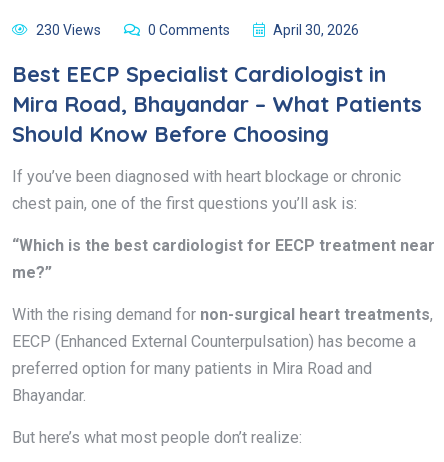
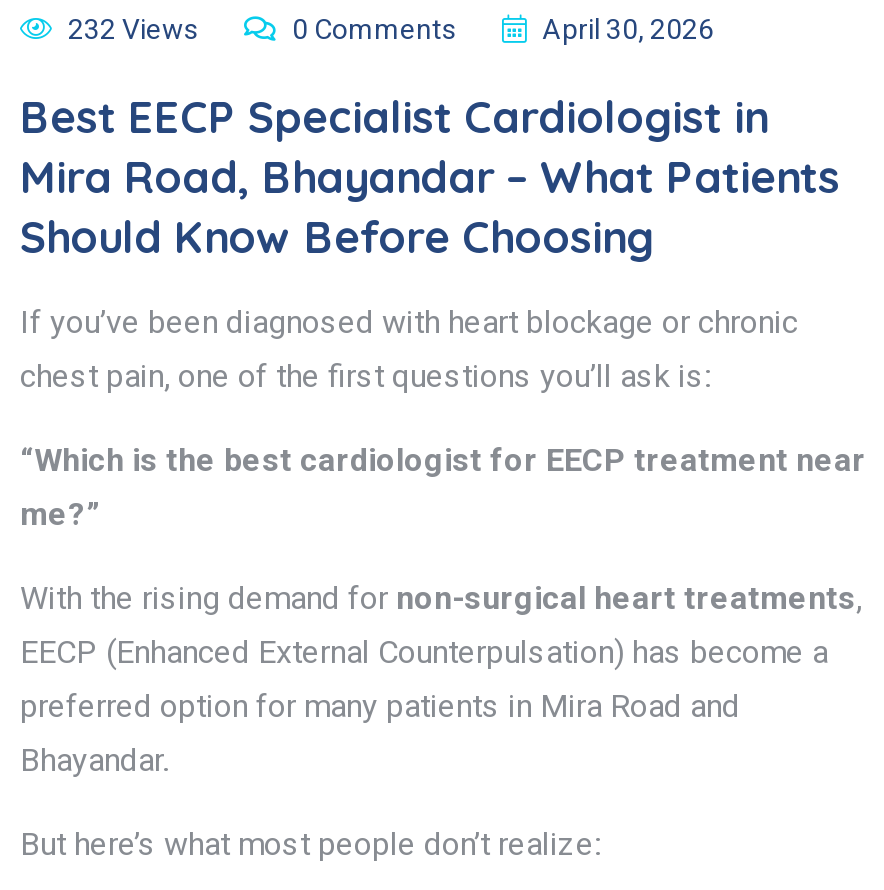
- 230 Views
+ 232 Views
